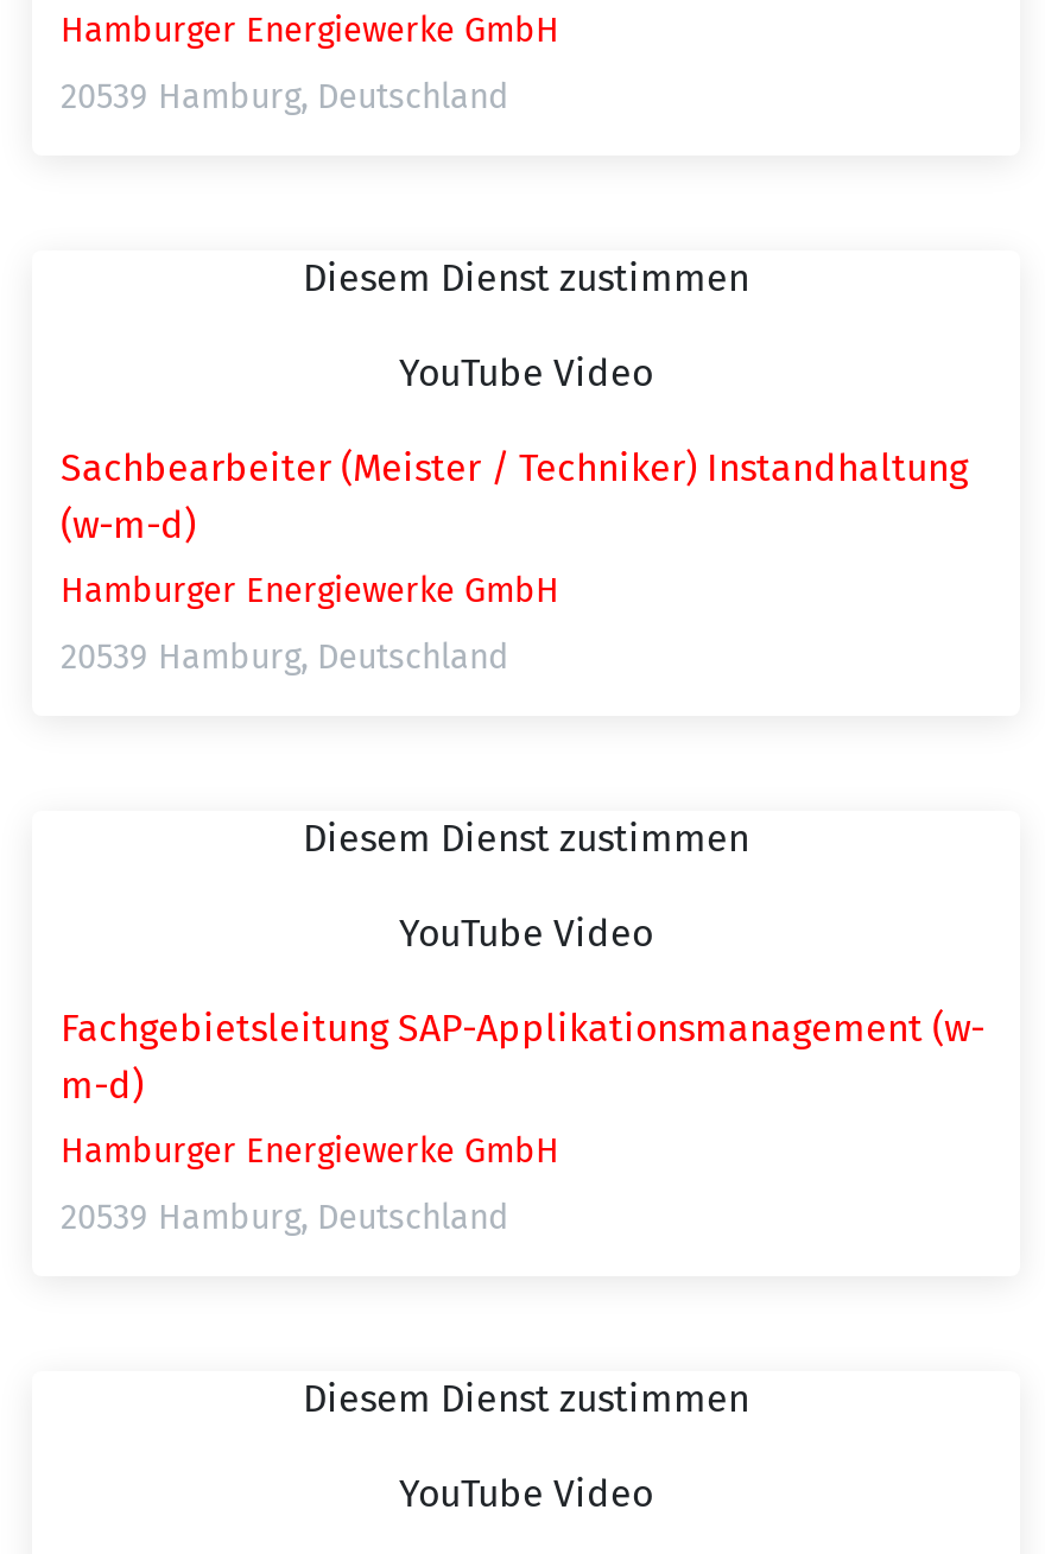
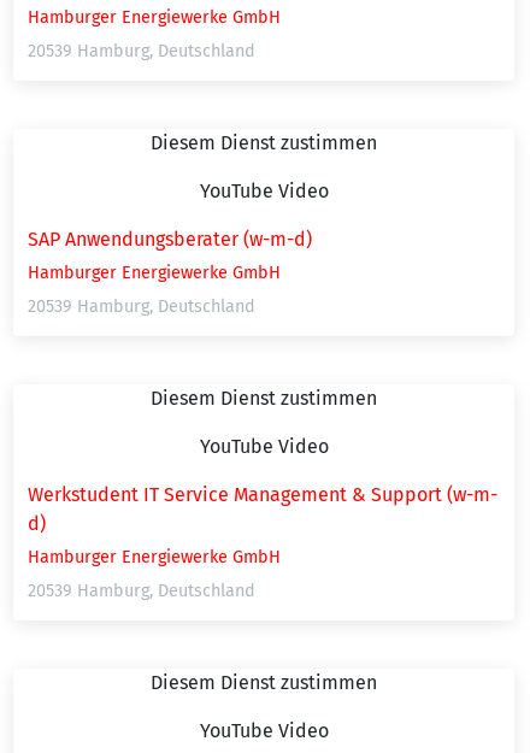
- Sachbearbeiter (Meister / Techniker) Instandhaltung
- (w-m-d)
+ SAP Anwendungsberater (w-m-d)

- Fachgebietsleitung SAP-Applikationsmanagement (w-
- m-d)
+ Werkstudent IT Service Management & Support (w-m-
+ d)
